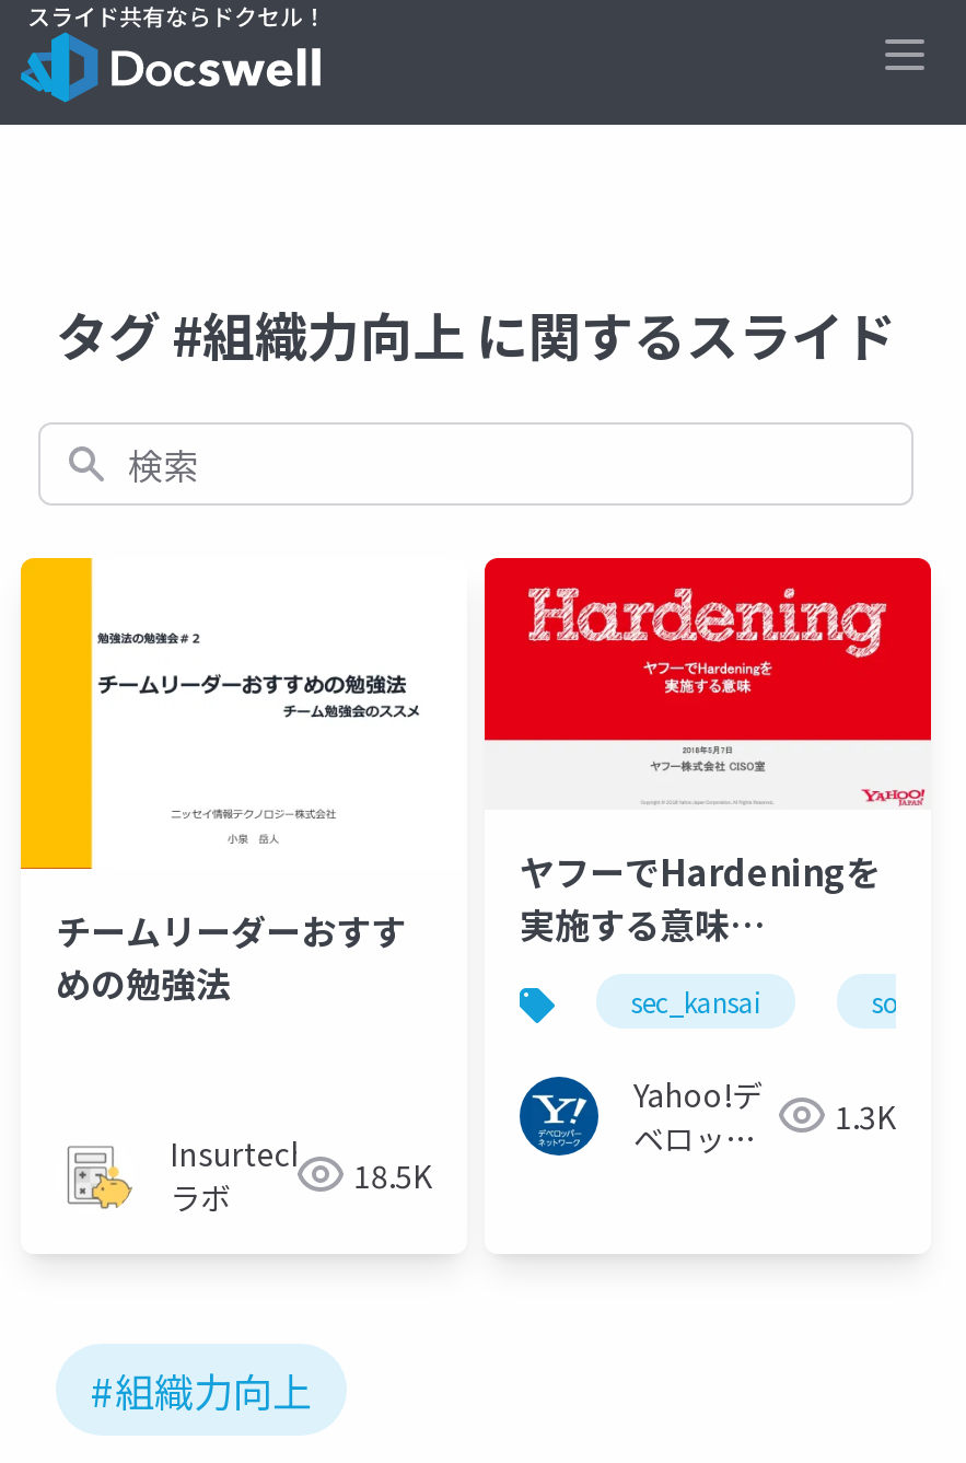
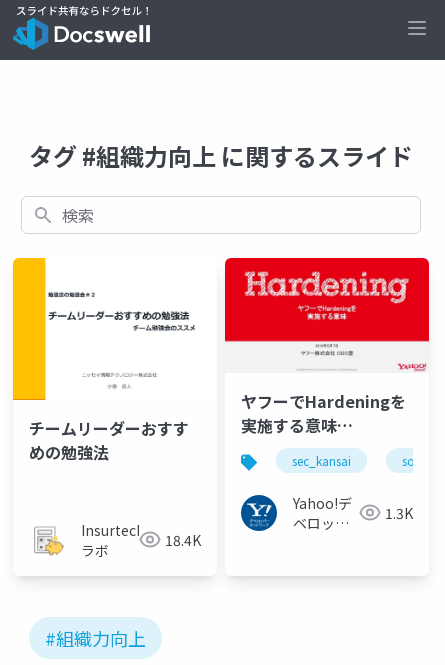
- Insurtech 18.5K
+ Insurtech 18.4K
